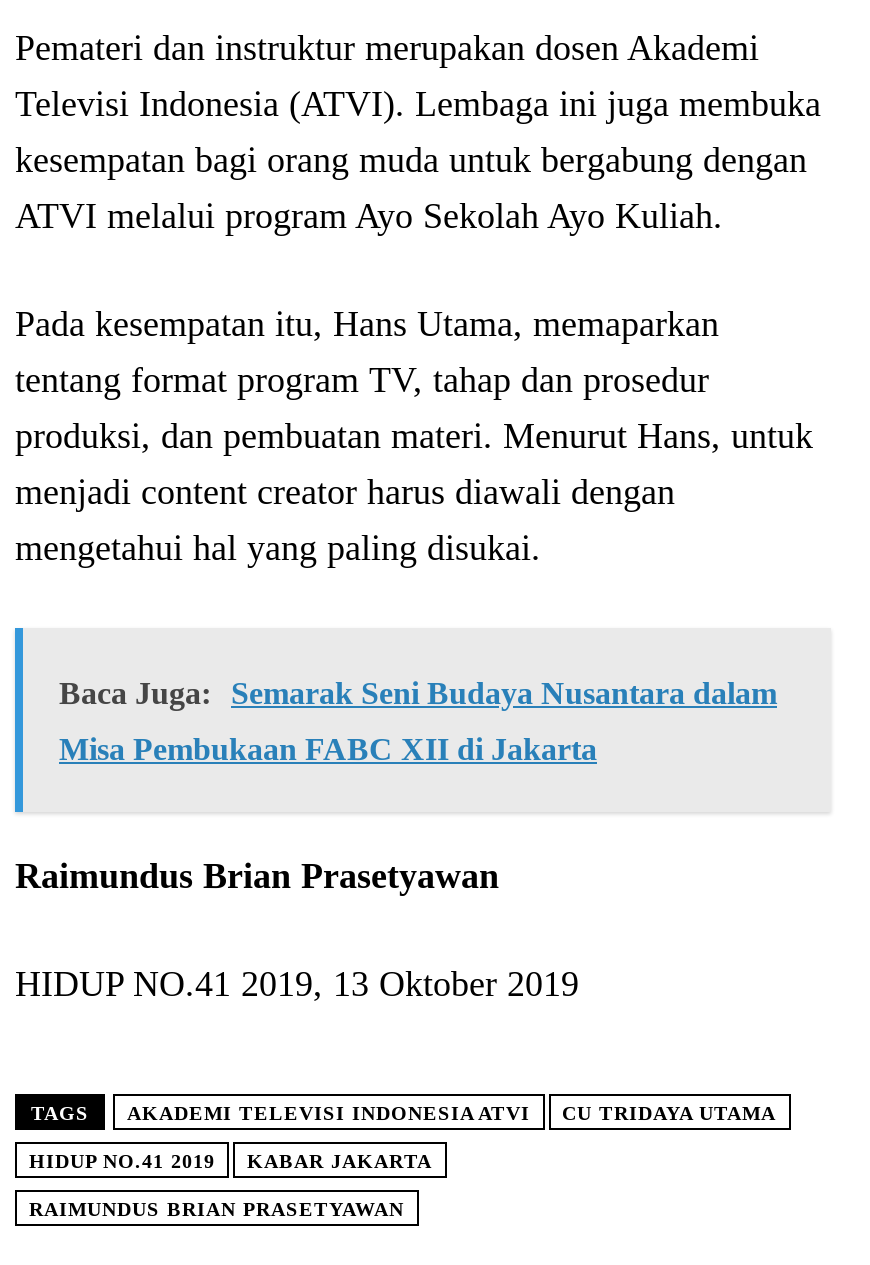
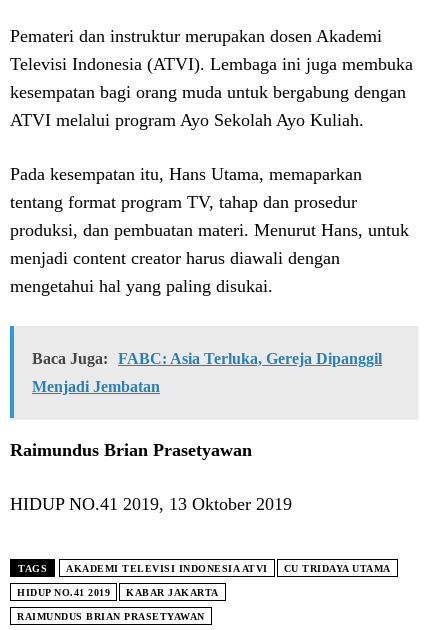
- Baca Juga: Semarak Seni Budaya Nusantara dalam
+ Baca Juga: FABC: Asia Terluka, Gereja Dipanggil

- Misa Pembukaan FABC XII di Jakarta
+ Menjadi Jembatan
